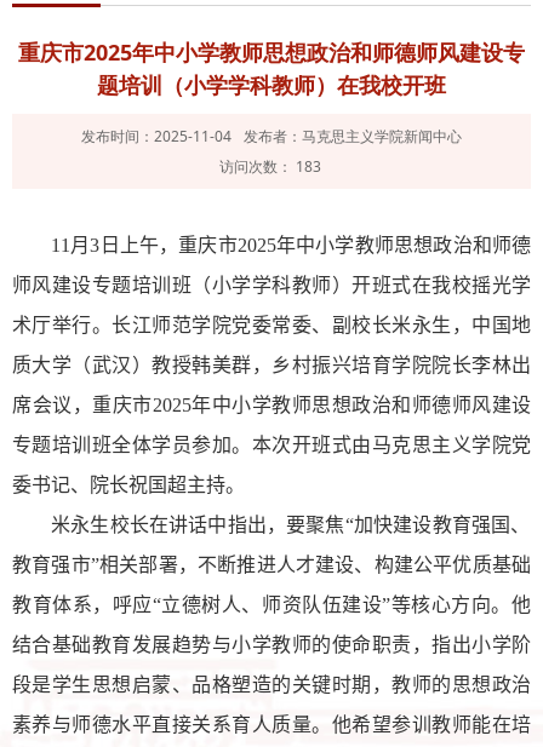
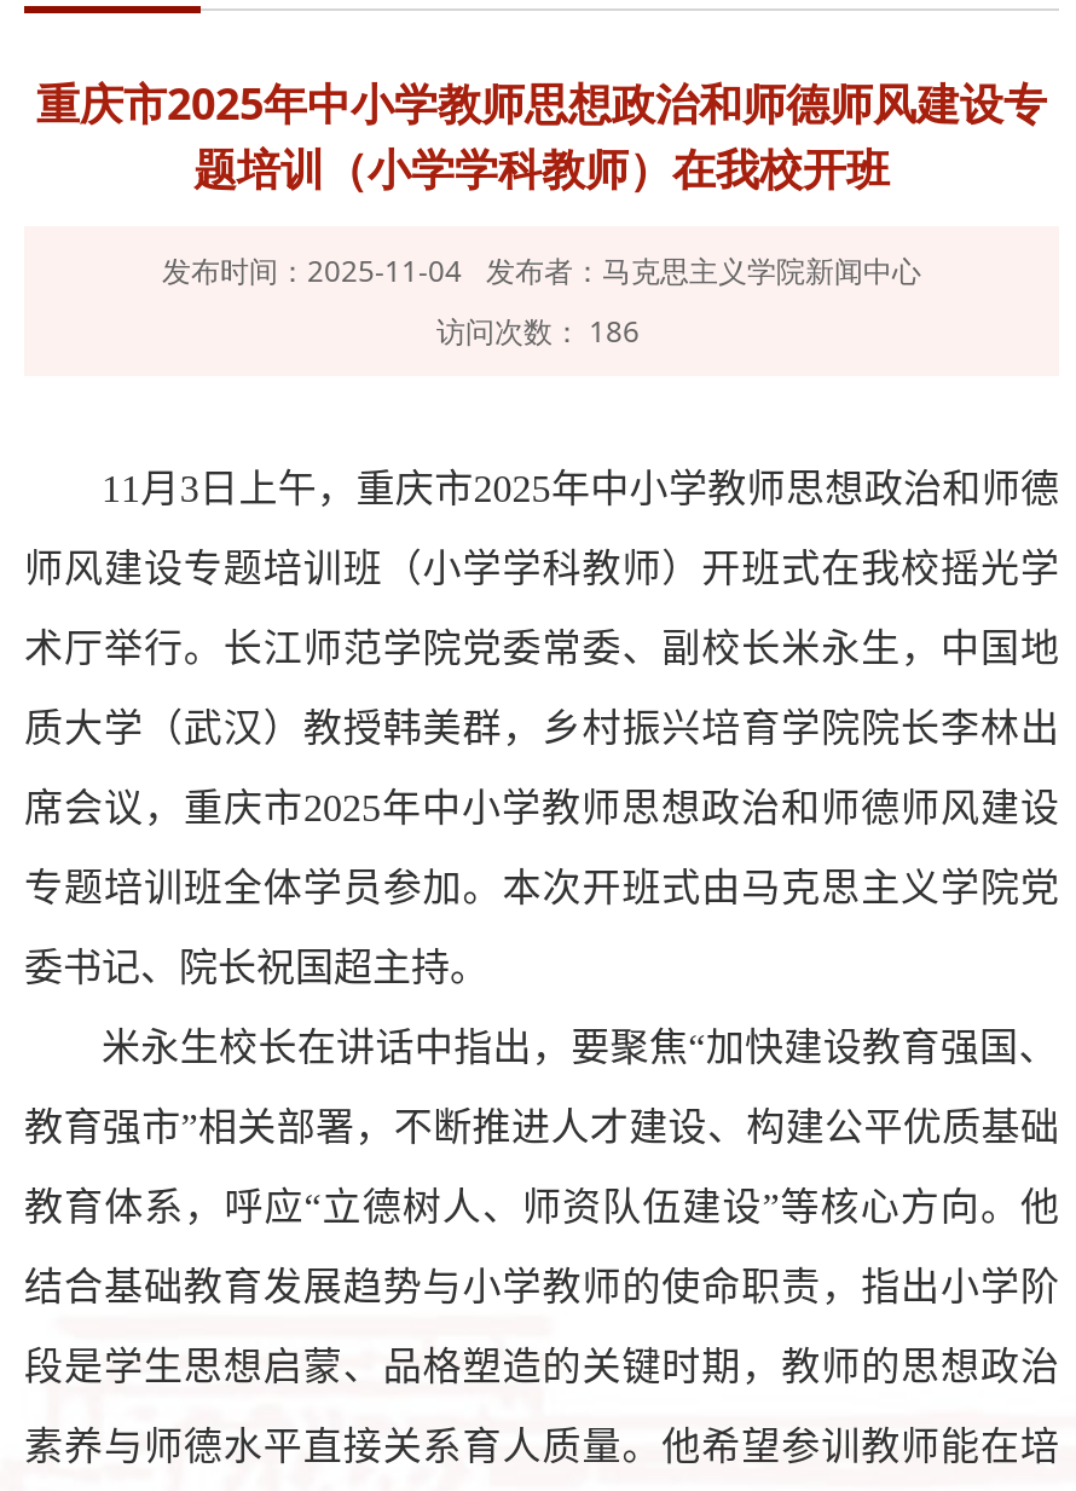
- 访问次数： 183
+ 访问次数： 186
